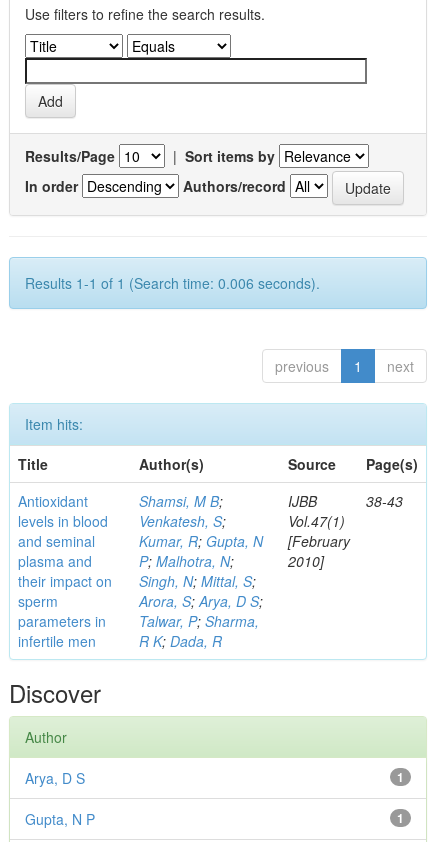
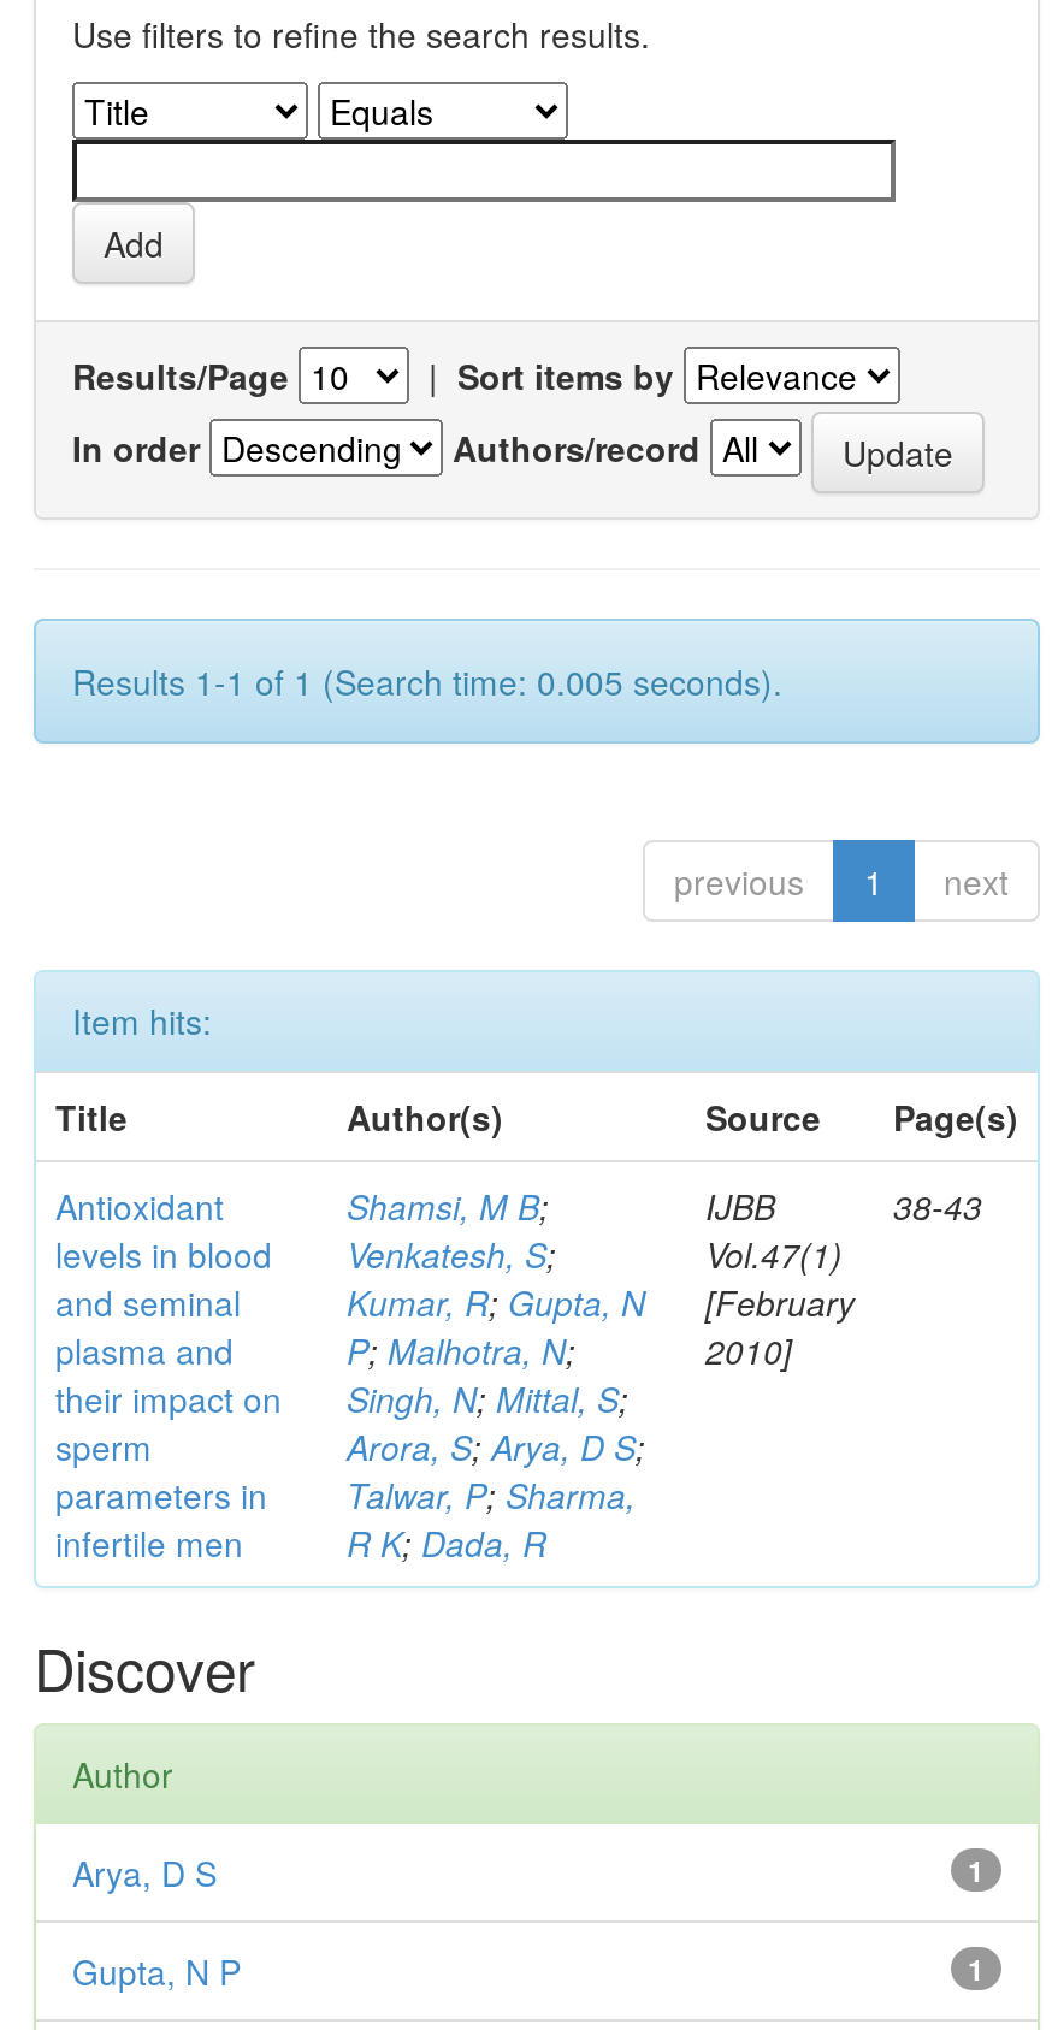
- Results 1-1 of 1 (Search time: 0.006 seconds).
+ Results 1-1 of 1 (Search time: 0.005 seconds).
